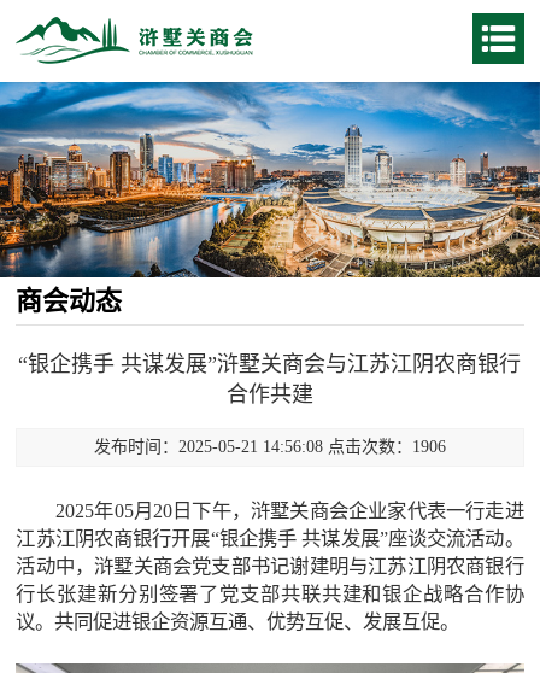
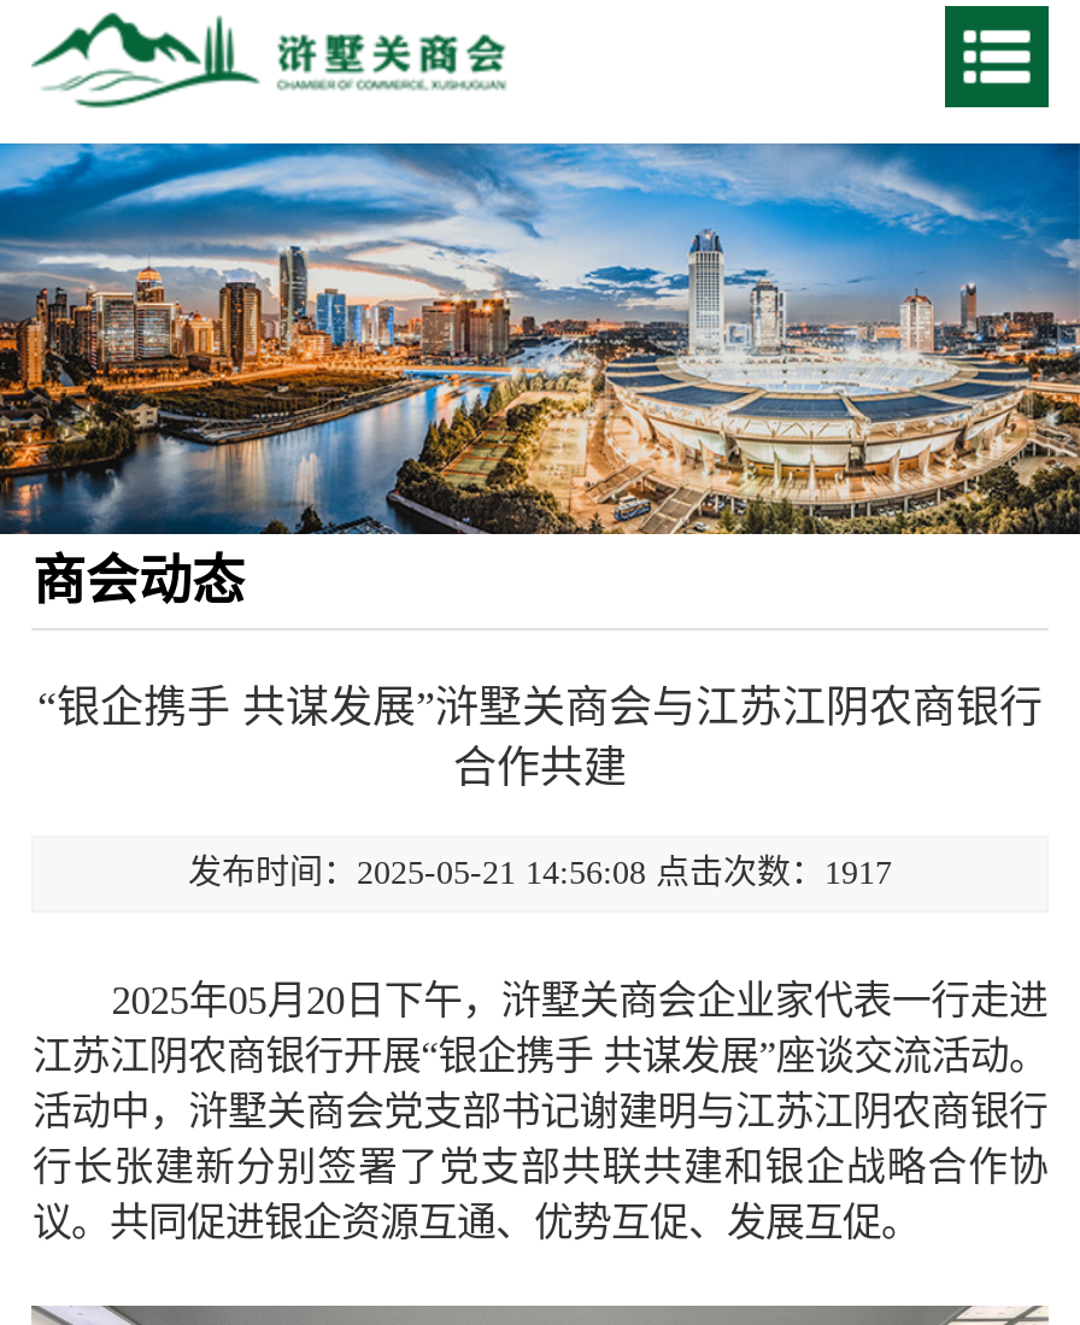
- 发布时间：2025-05-21 14:56:08 点击次数：1906
+ 发布时间：2025-05-21 14:56:08 点击次数：1917
